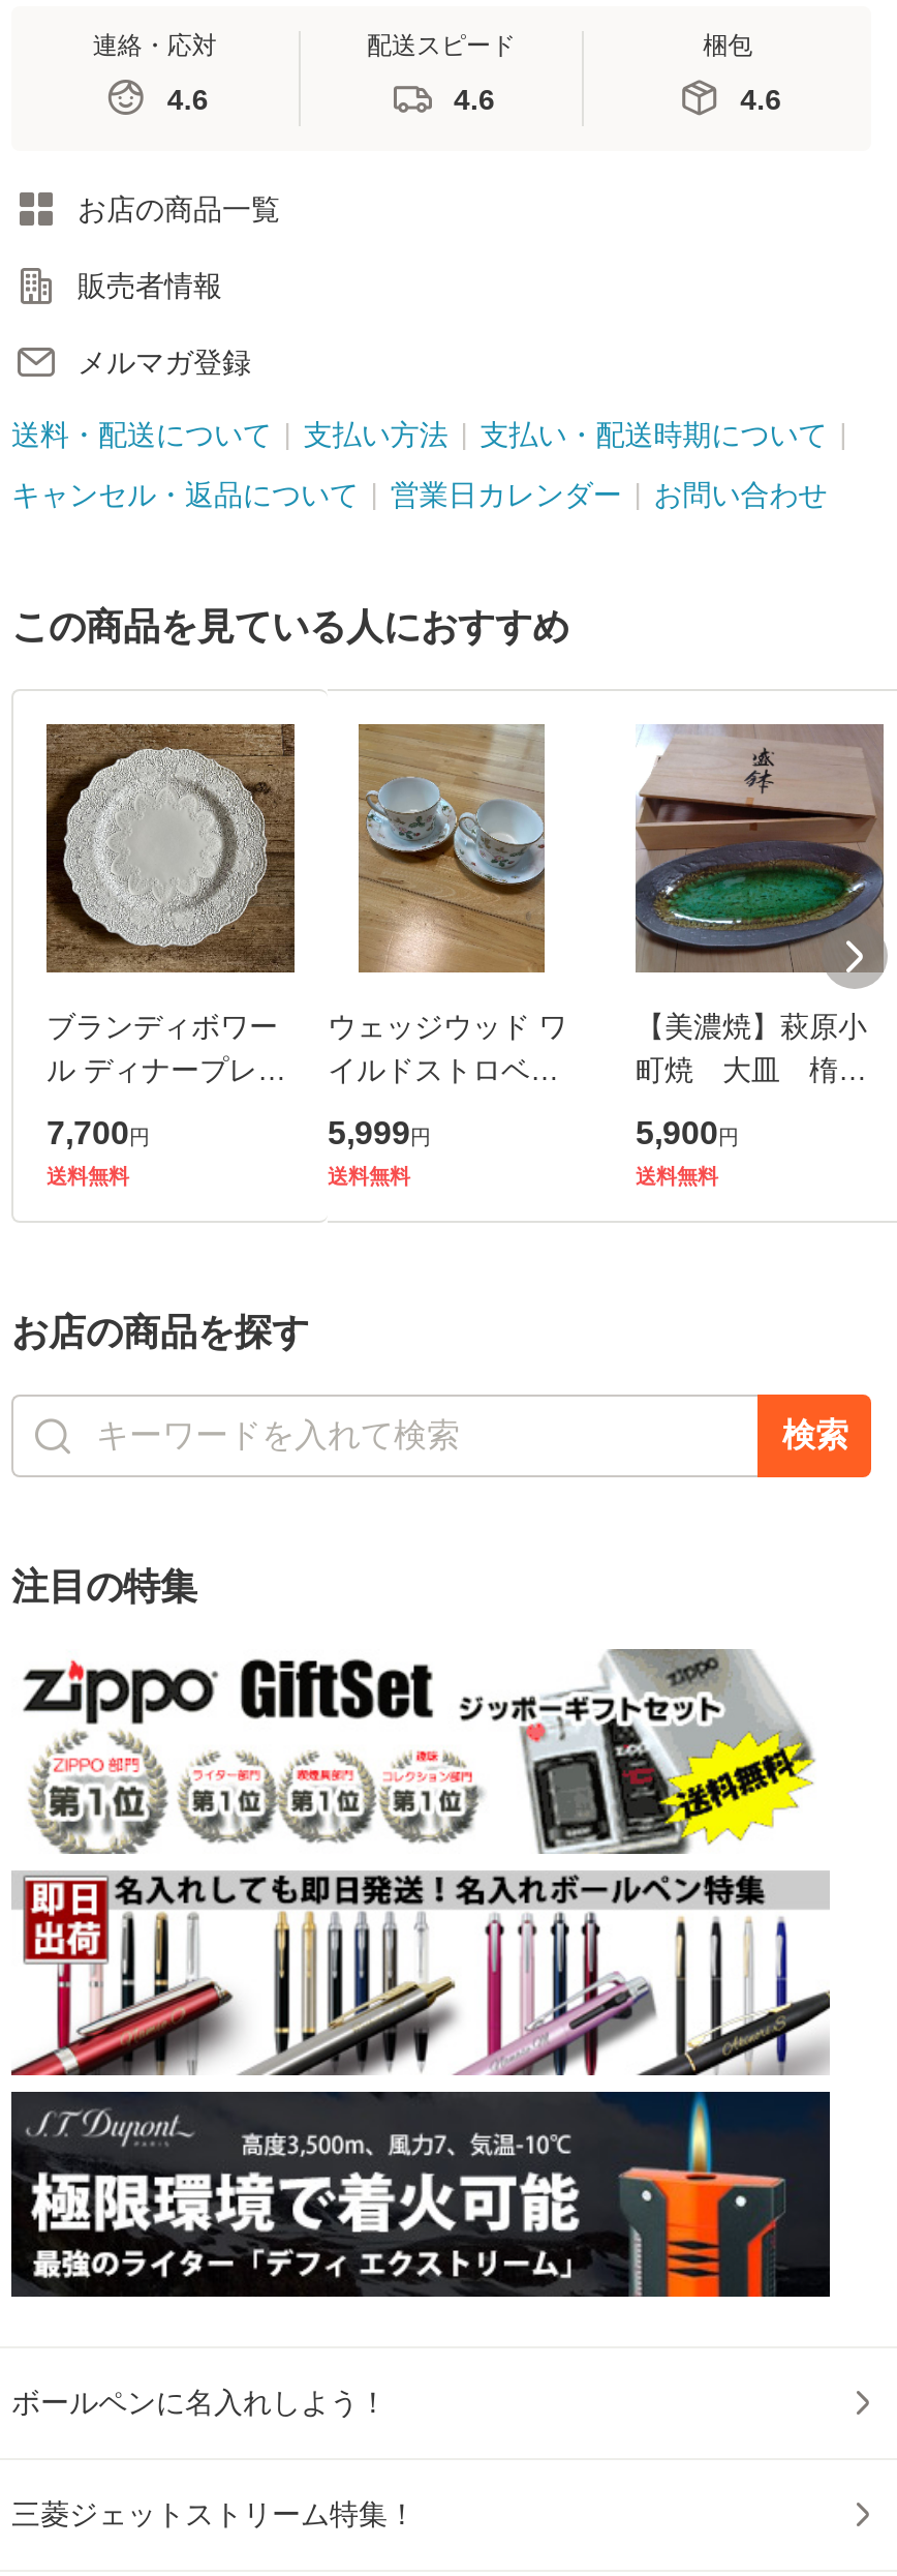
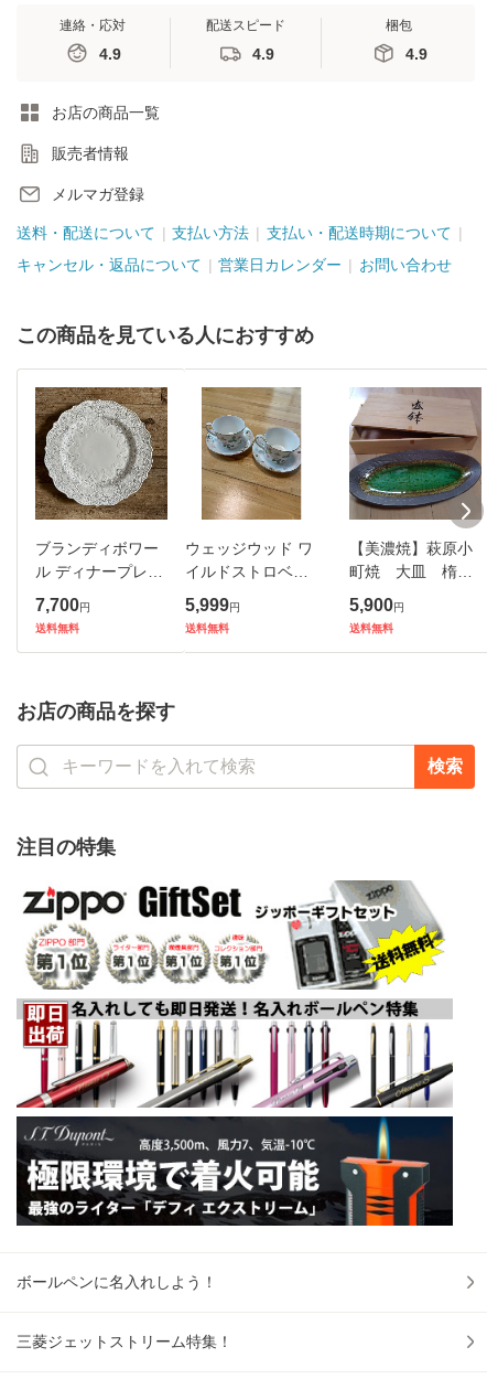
- 4.6
+ 4.9

- 4.6
+ 4.9

- 4.6
+ 4.9
